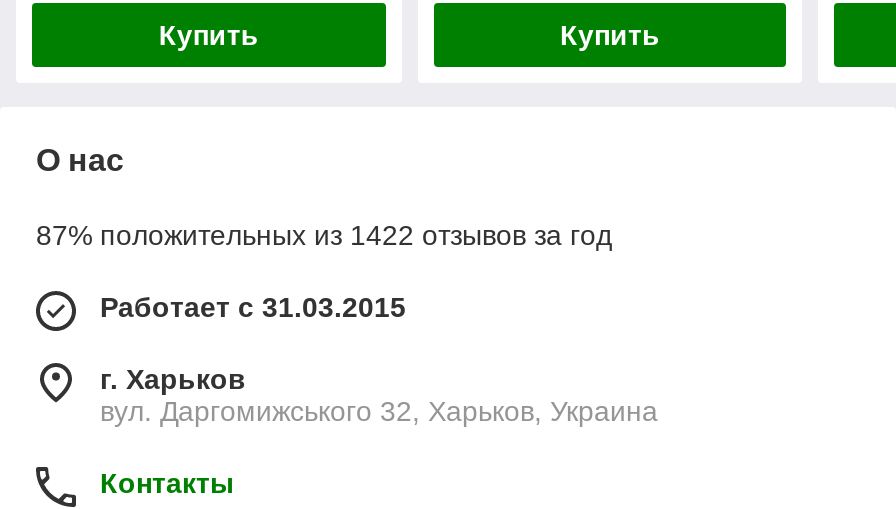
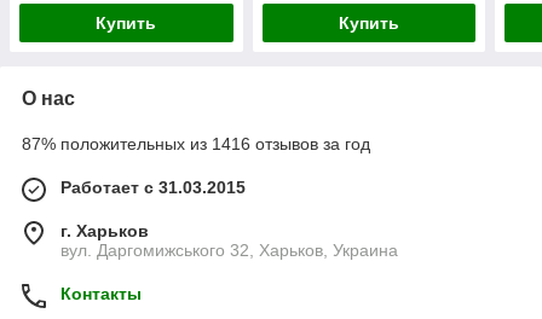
- 87% положительных из 1422 отзывов за год
+ 87% положительных из 1416 отзывов за год
